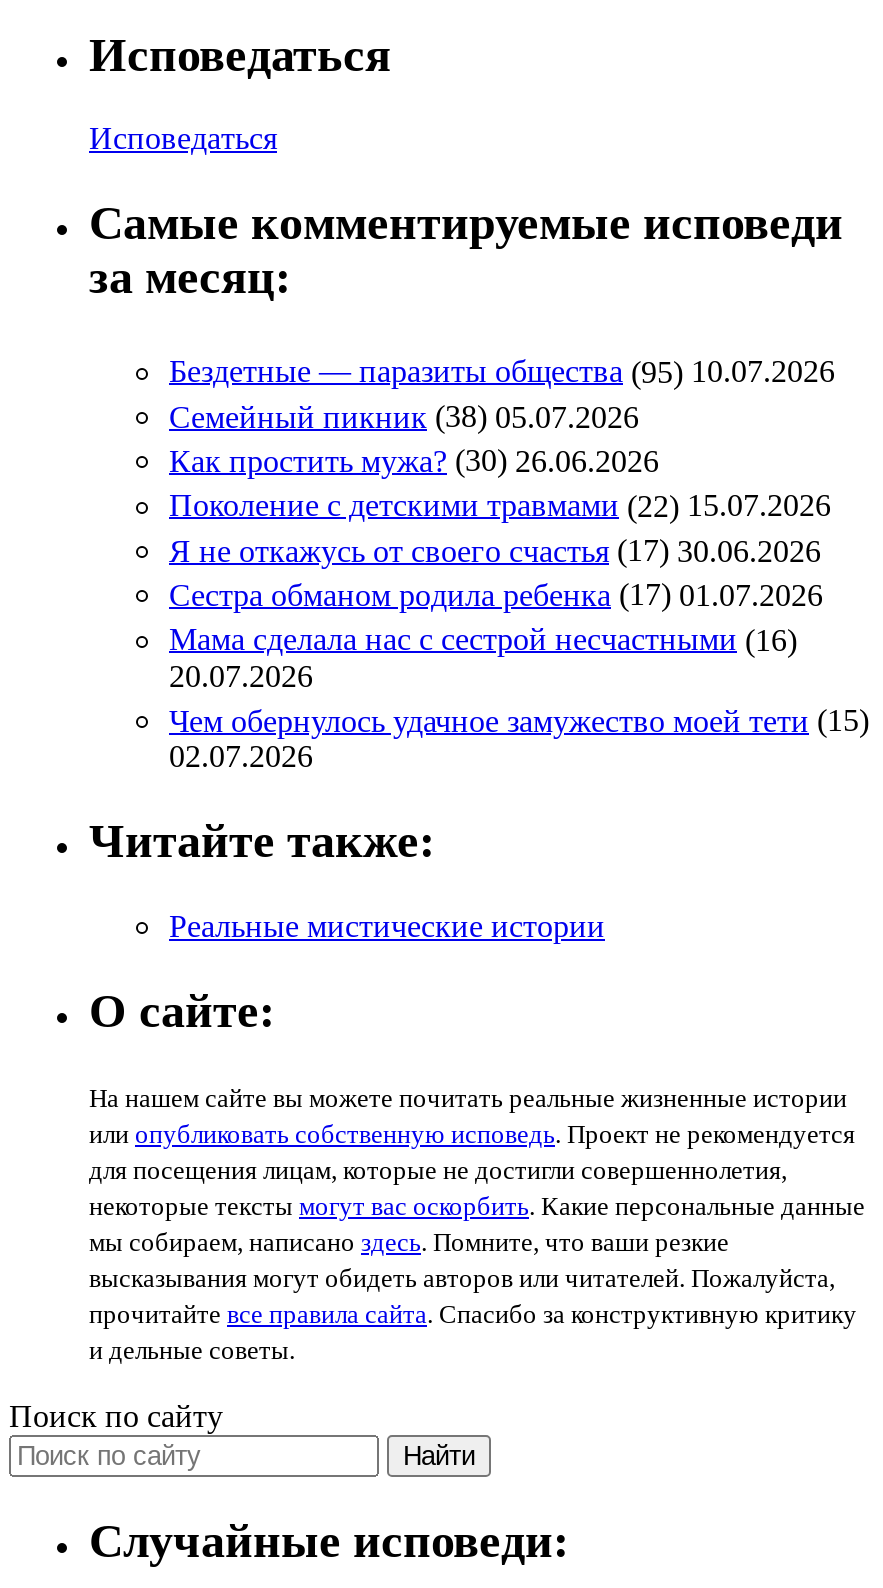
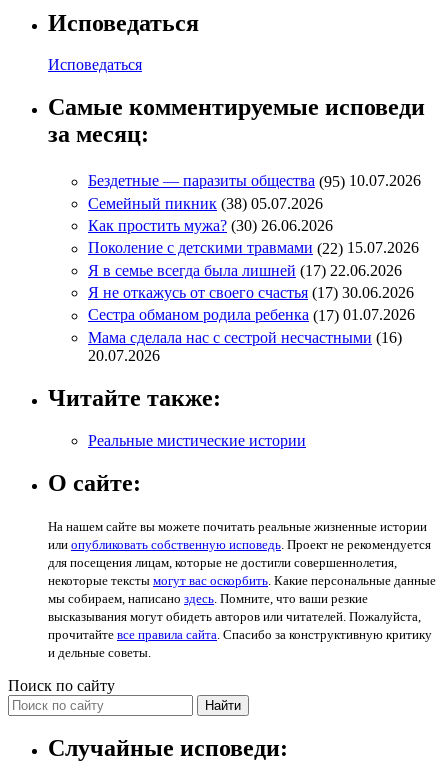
+ Я в семье всегда была лишней (17) 22.06.2026

moved down: Я не откажусь от своего счастья (17) 30.06.2026 | Сестра обманом родила ребенка (17) 01.07.2026 | Мама сделала нас с сестрой несчастными (16) | 20.07.2026

- Чем обернулось удачное замужество моей тети (15)
- 02.07.2026
